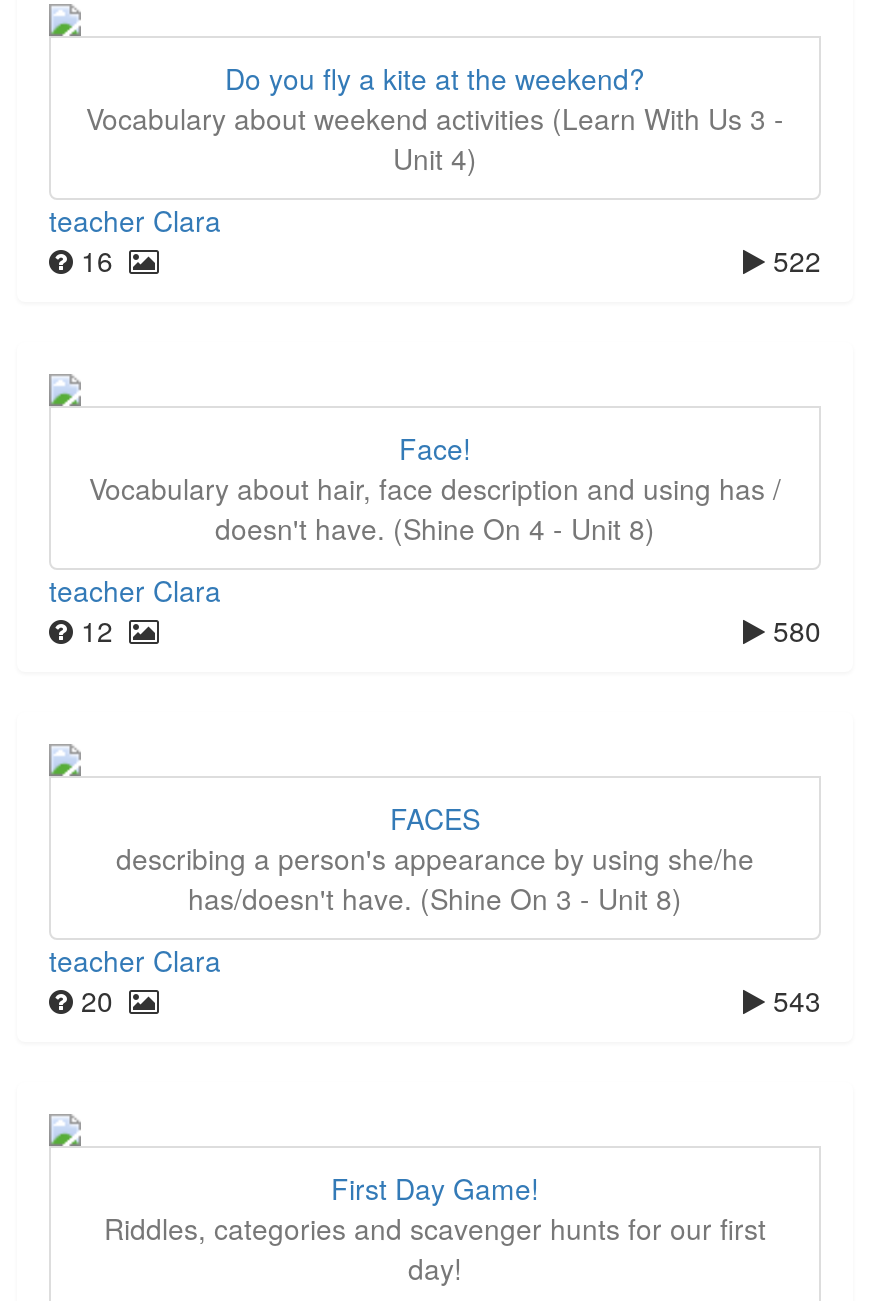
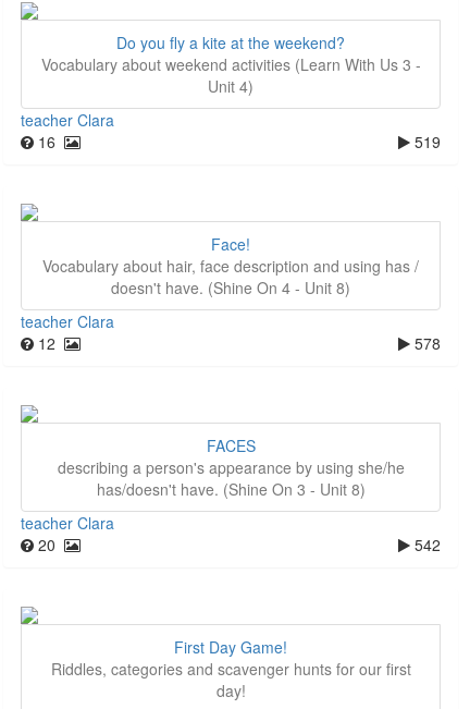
- 522
+ 519

- 580
+ 578

- 543
+ 542
